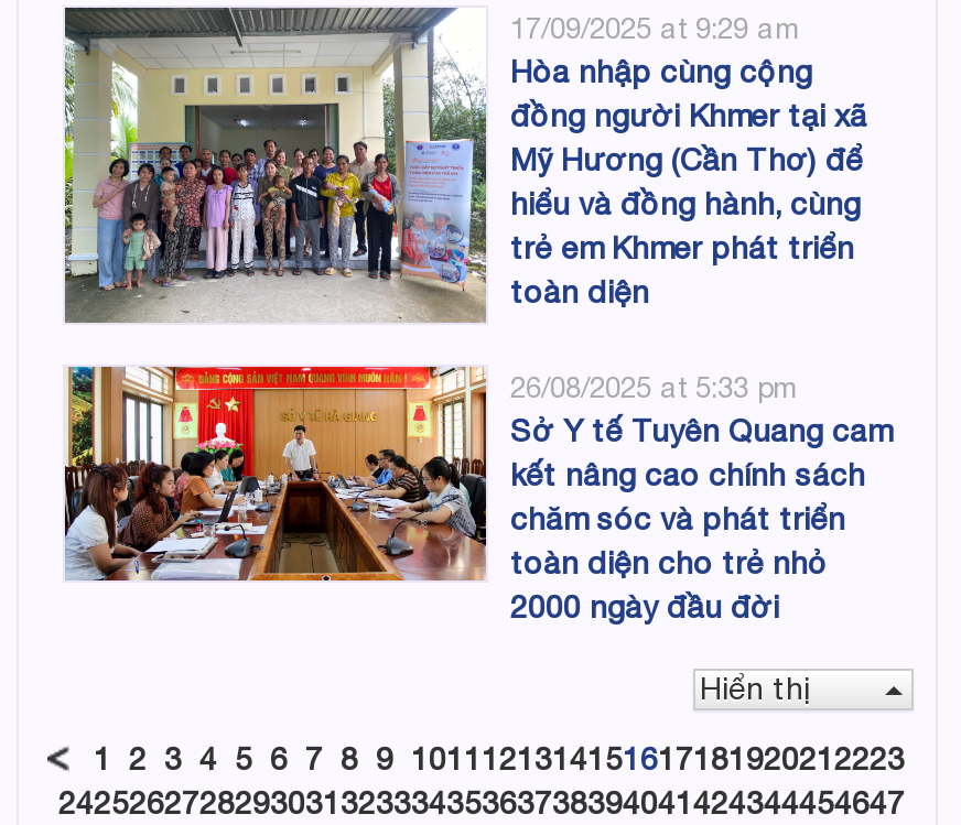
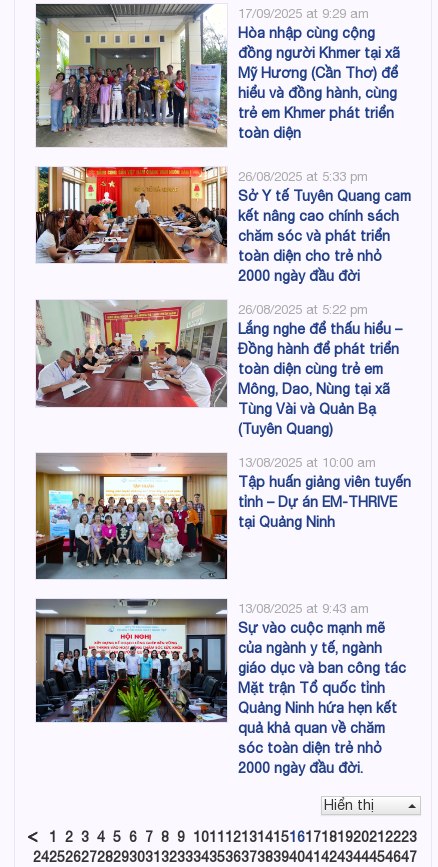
+ [image]
+ 26/08/2025 at 5:22 pm
+ Lắng nghe để thấu hiểu –
+ Đồng hành để phát triển
+ toàn diện cùng trẻ em
+ Mông, Dao, Nùng tại xã
+ Tùng Vài và Quản Bạ
+ (Tuyên Quang)
+ 13/08/2025 at 10:00 am
+ Tập huấn giảng viên tuyến
+ tỉnh – Dự án EM-THRIVE
+ tại Quảng Ninh

+ [image]
+ 13/08/2025 at 9:43 am
+ Sự vào cuộc mạnh mẽ
+ của ngành y tế, ngành
+ giáo dục và ban công tác
+ Mặt trận Tổ quốc tỉnh
+ Quảng Ninh hứa hẹn kết
+ quả khả quan về chăm
+ sóc toàn diện trẻ nhỏ
+ 2000 ngày đầu đời.

+ [image]
